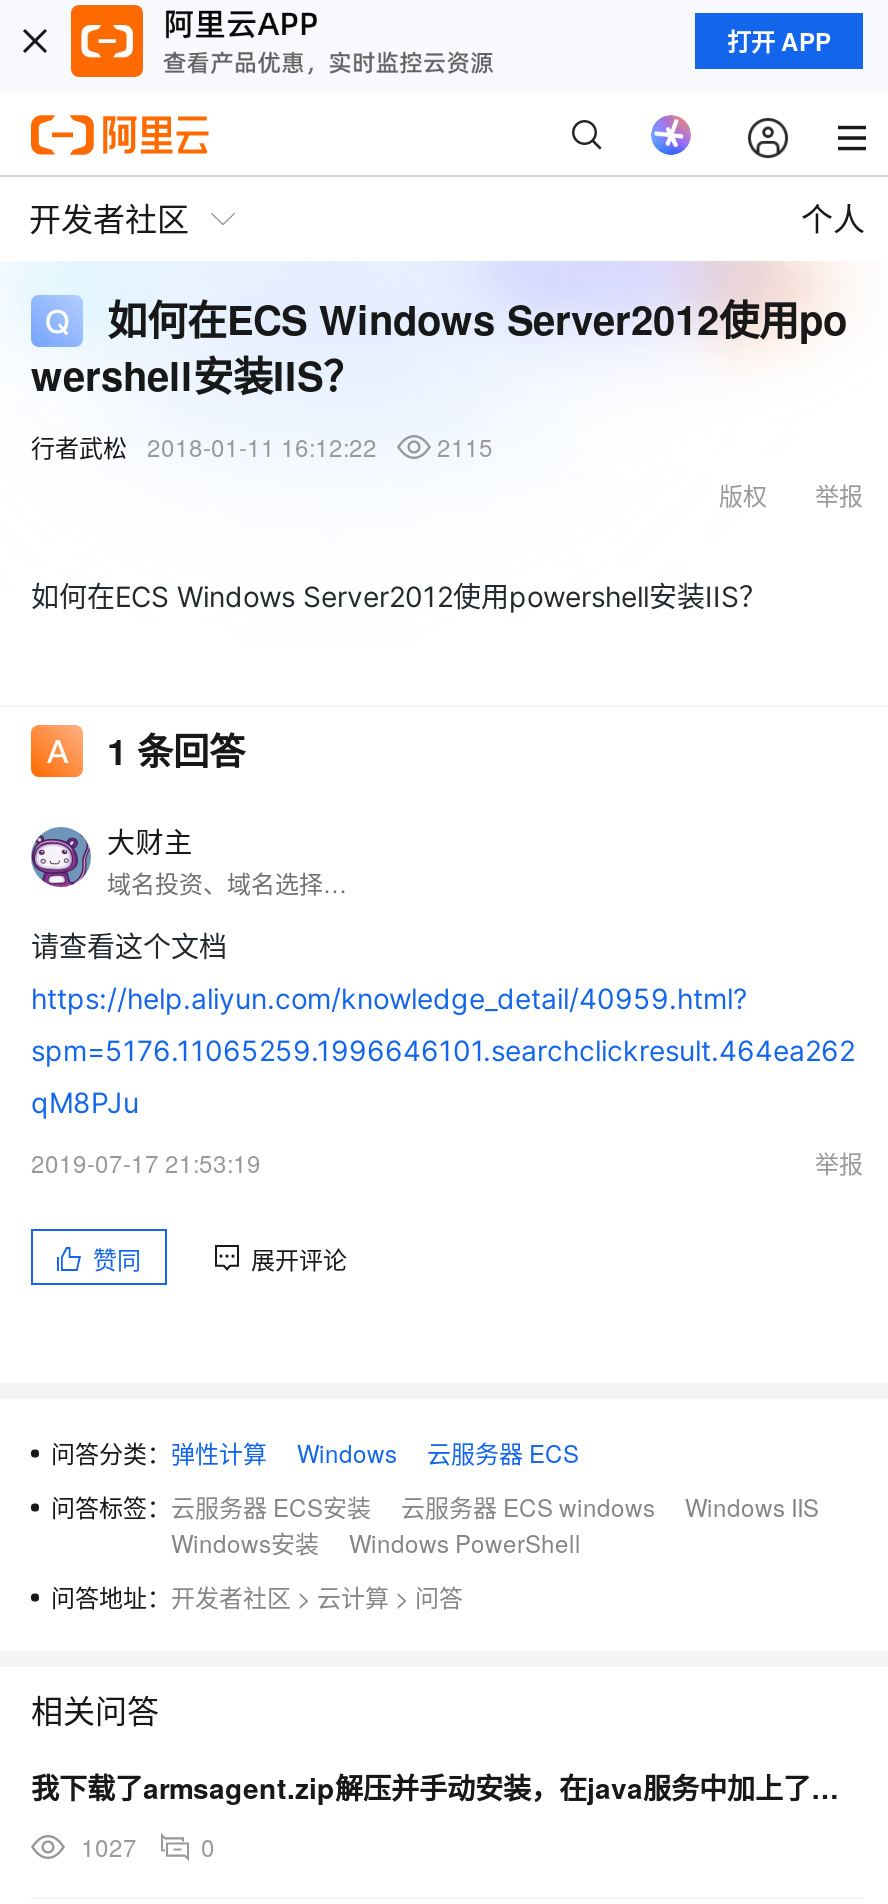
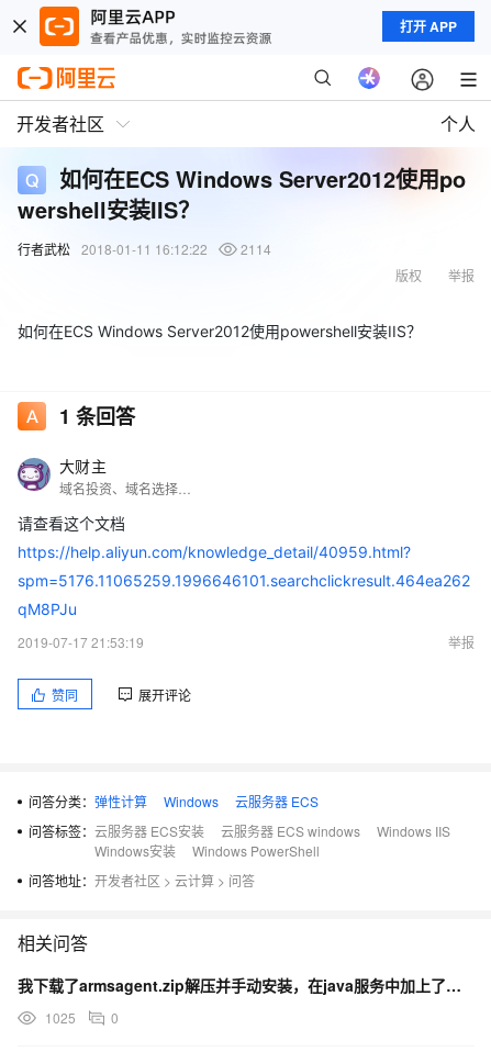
- 行者武松 2018-01-11 16:12:22 2115
+ 行者武松 2018-01-11 16:12:22 2114

- 1027 0
+ 1025 0
